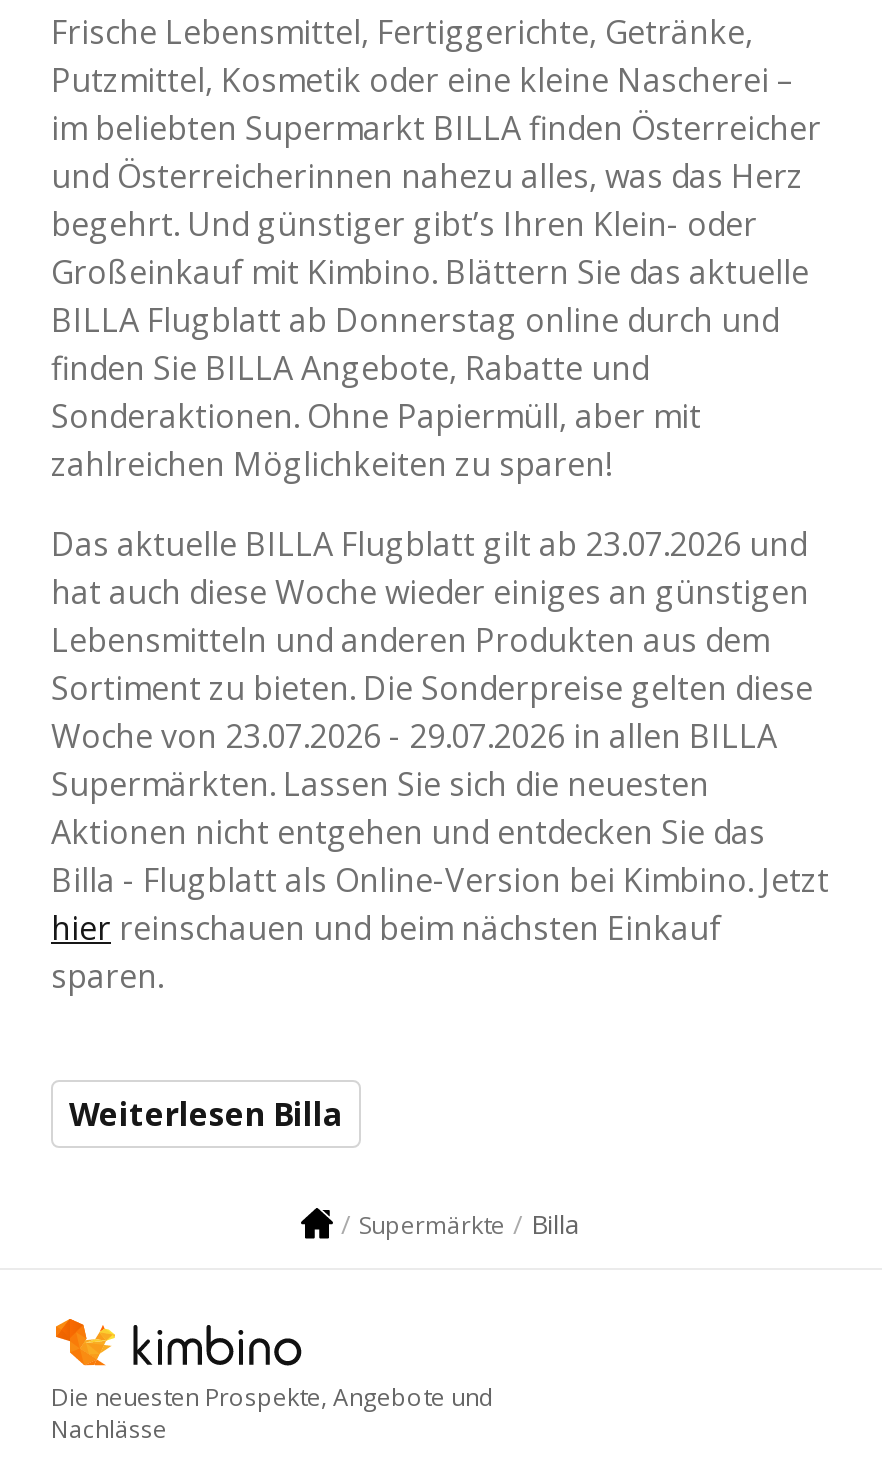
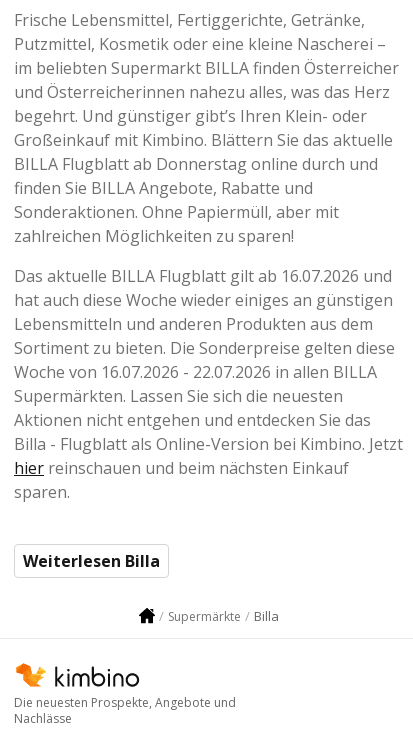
- Das aktuelle BILLA Flugblatt gilt ab 23.07.2026 und
+ Das aktuelle BILLA Flugblatt gilt ab 16.07.2026 und

- Woche von 23.07.2026 - 29.07.2026 in allen BILLA
+ Woche von 16.07.2026 - 22.07.2026 in allen BILLA
